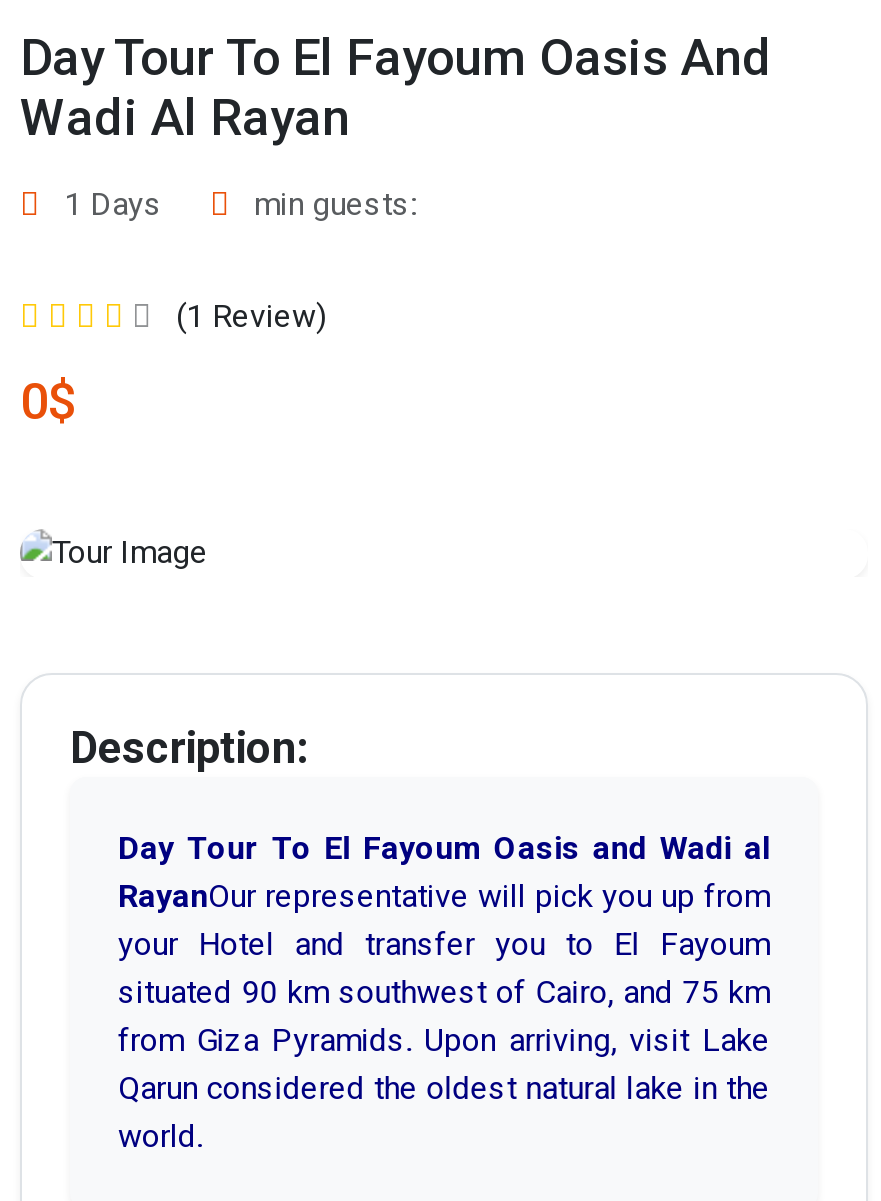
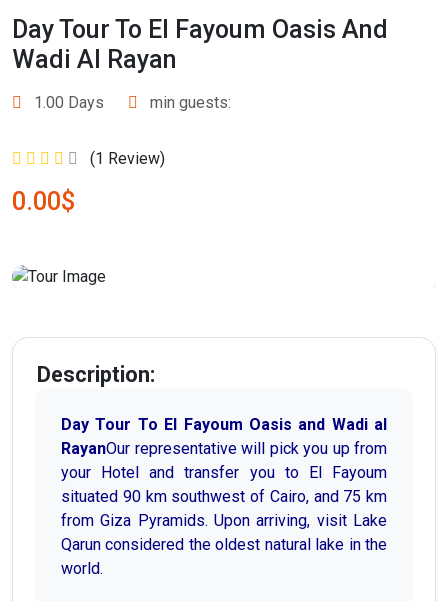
- 1 Days
+ 1.00 Days

- 0$
+ 0.00$
